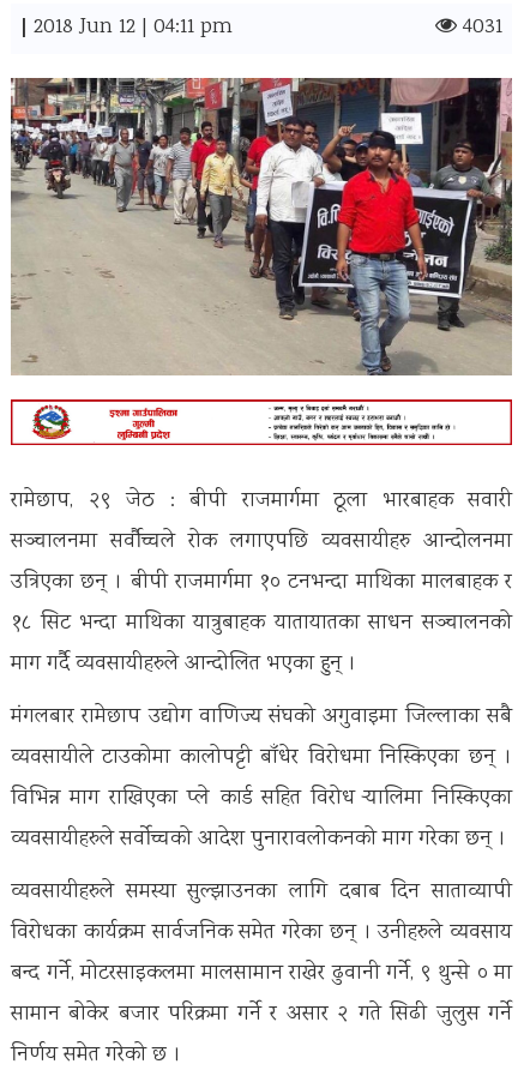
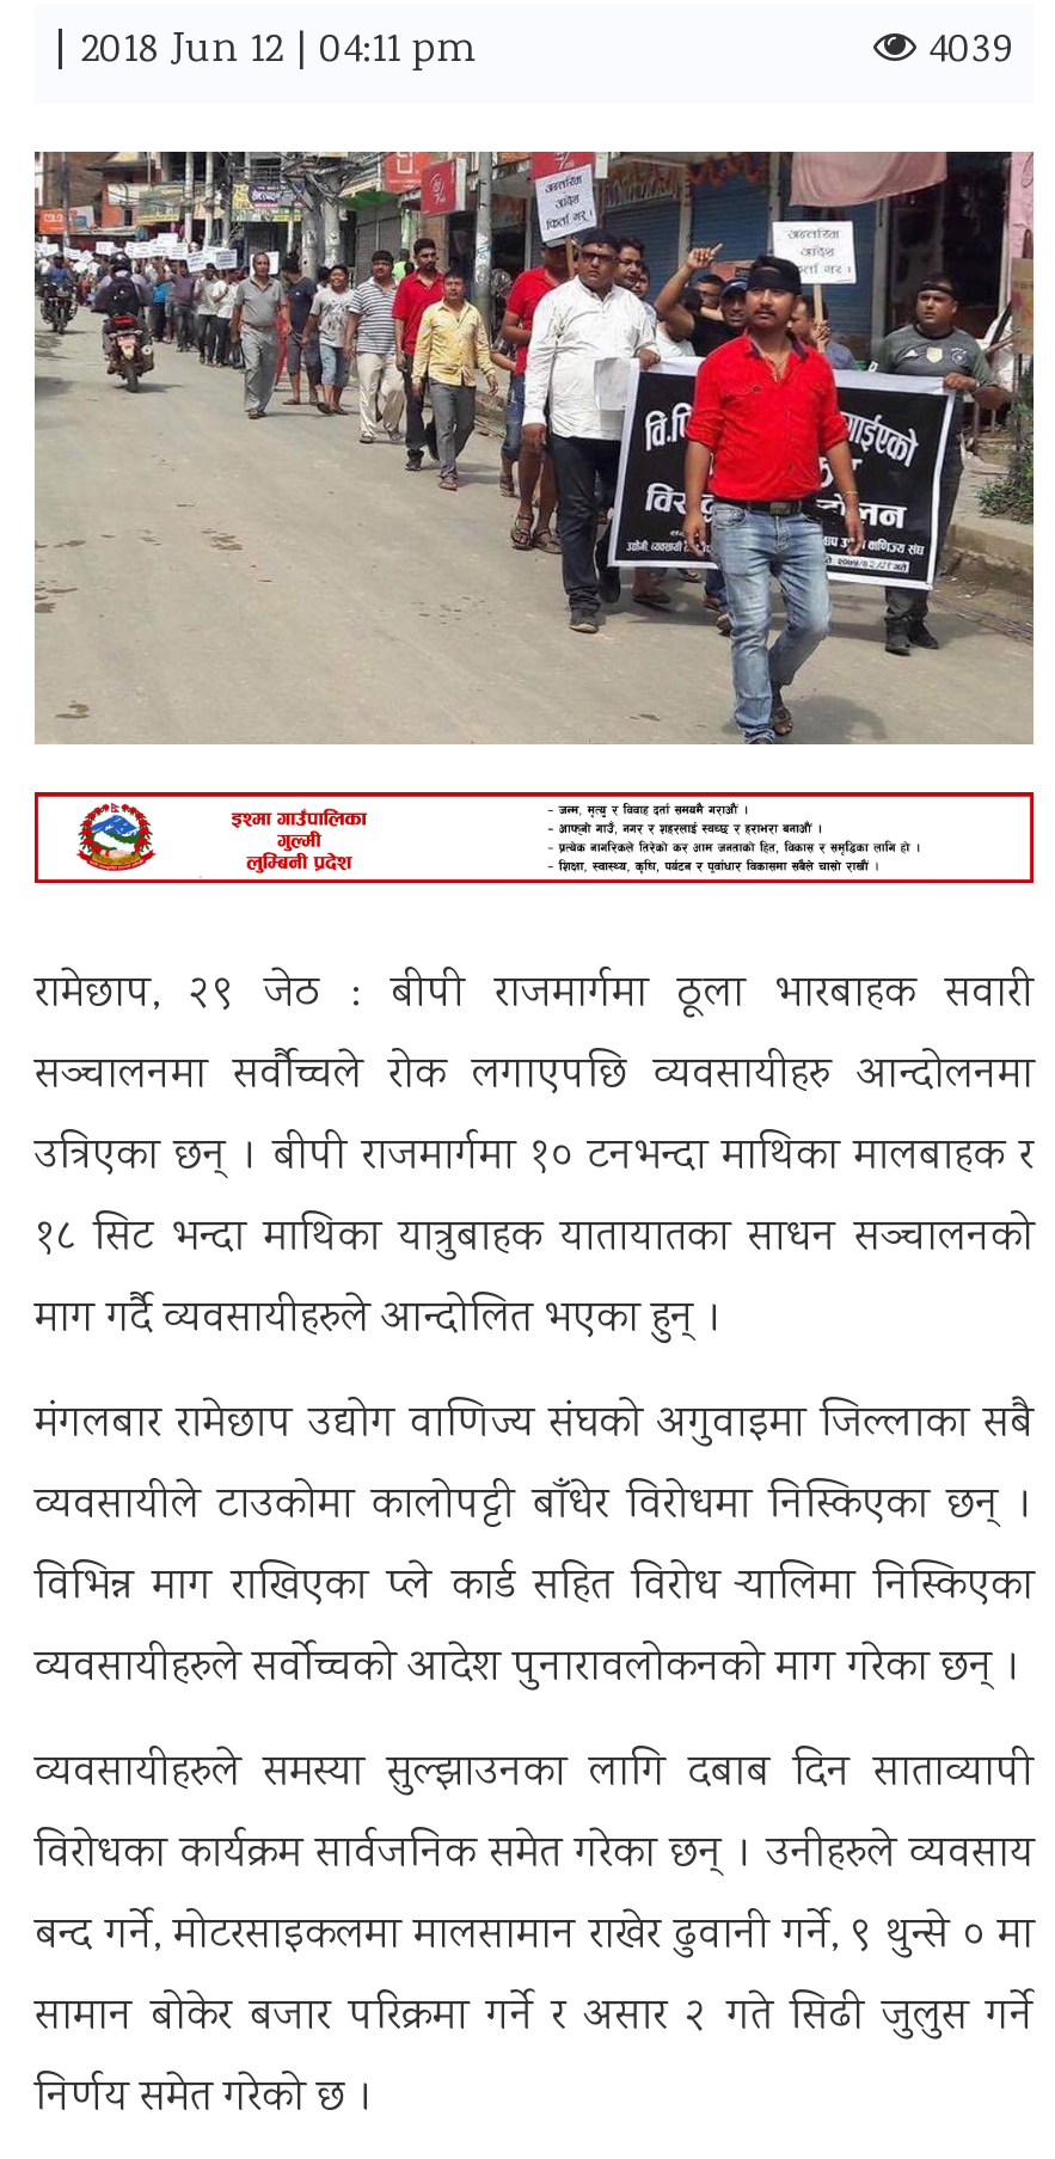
- 4031
+ 4039
